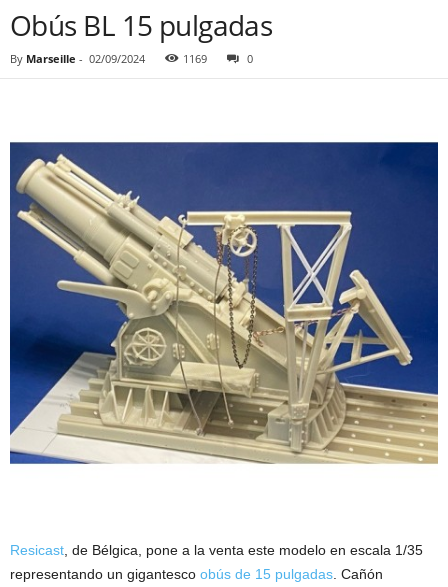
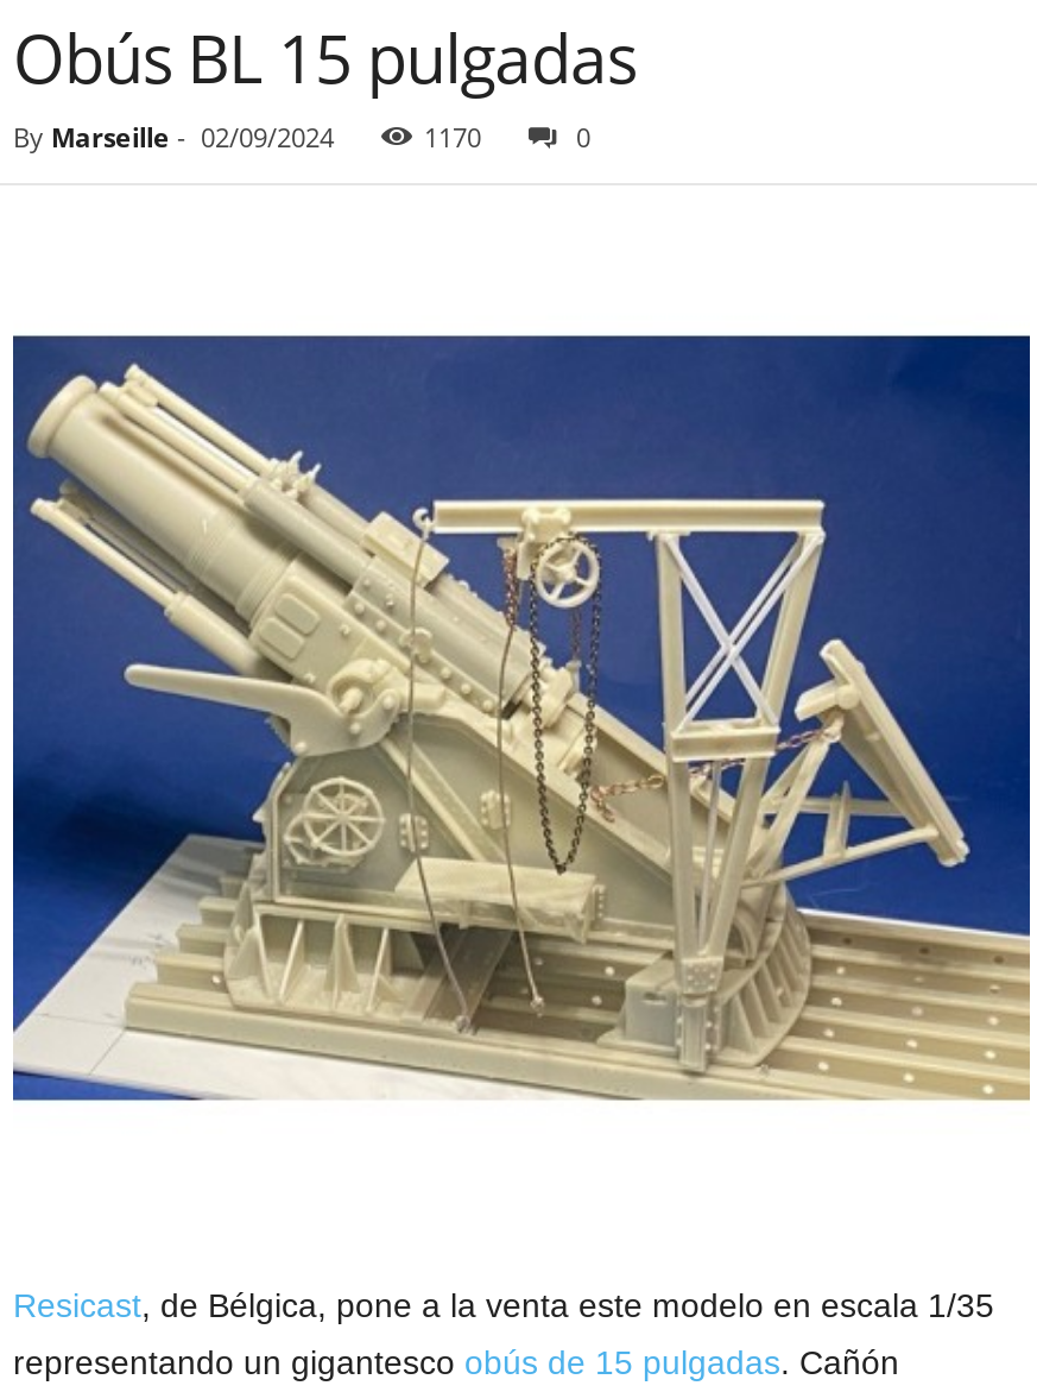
- 1169
+ 1170
